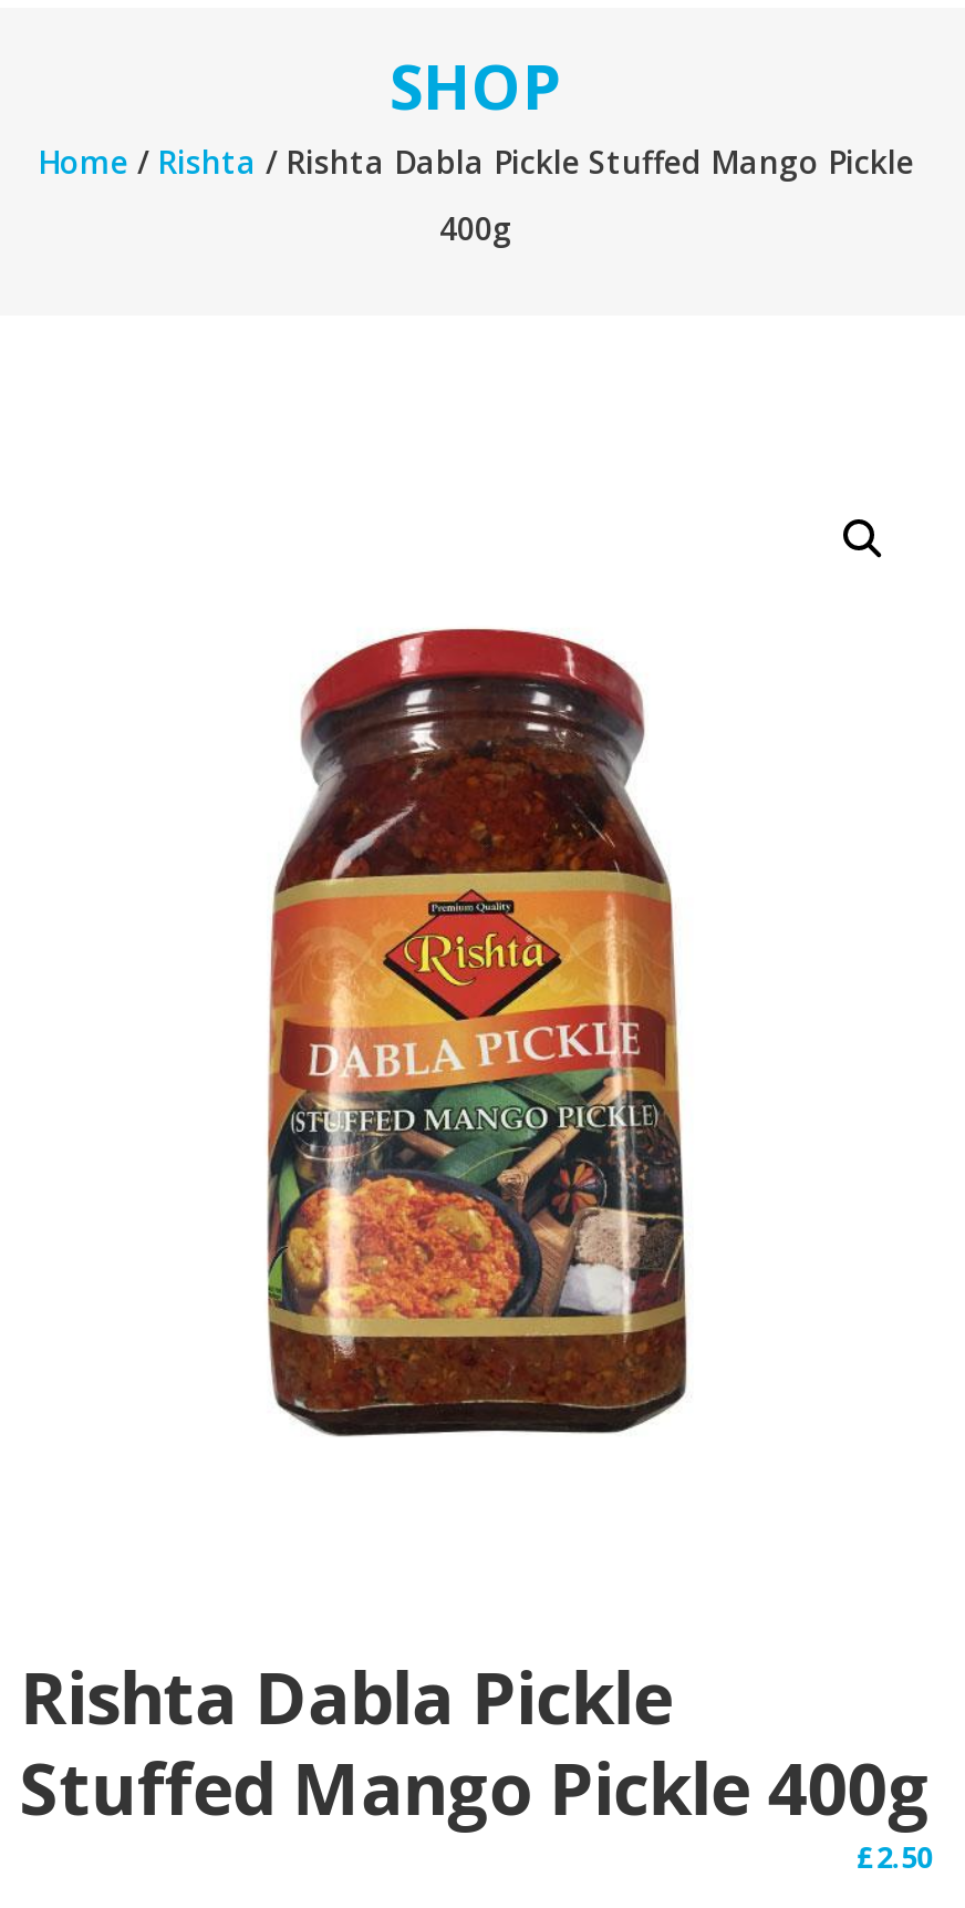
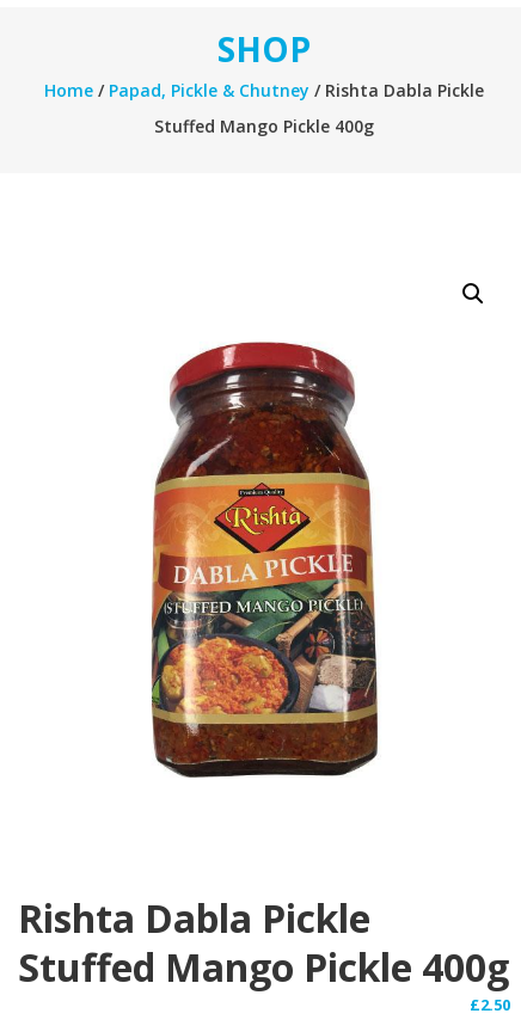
- Home / Rishta / Rishta Dabla Pickle Stuffed Mango Pickle
+ Home / Papad, Pickle & Chutney / Rishta Dabla Pickle

- 400g
+ Stuffed Mango Pickle 400g
